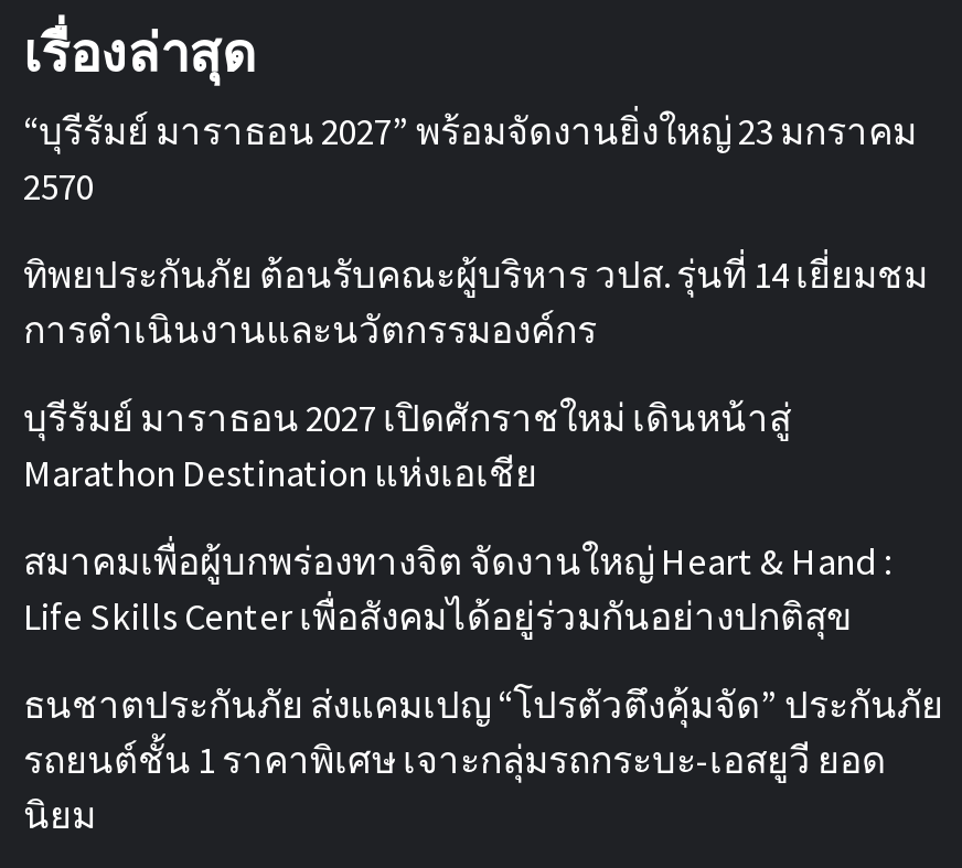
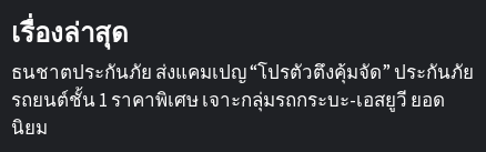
- “บุรีรัมย์ มาราธอน 2027” พร้อมจัดงานยิ่งใหญ่ 23 มกราคม
- 2570
- ทิพยประกันภัย ต้อนรับคณะผู้บริหาร วปส. รุ่นที่ 14 เยี่ยมชม
- การดำเนินงานและนวัตกรรมองค์กร
- บุรีรัมย์ มาราธอน 2027 เปิดศักราชใหม่ เดินหน้าสู่
- Marathon Destination แห่งเอเชีย
- สมาคมเพื่อผู้บกพร่องทางจิต จัดงานใหญ่ Heart & Hand :
- Life Skills Center เพื่อสังคมได้อยู่ร่วมกันอย่างปกติสุข
